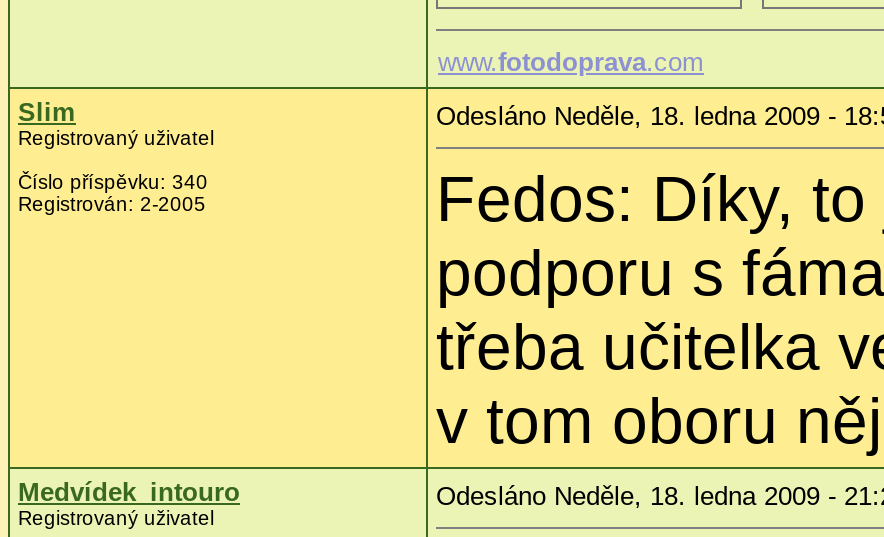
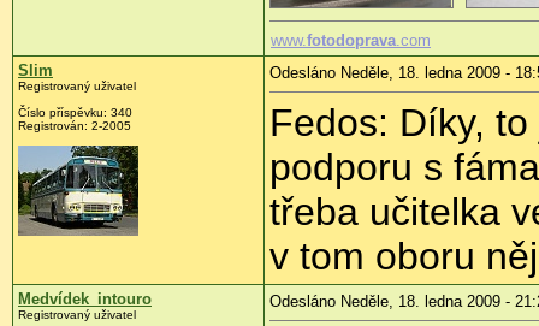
+ [image]
